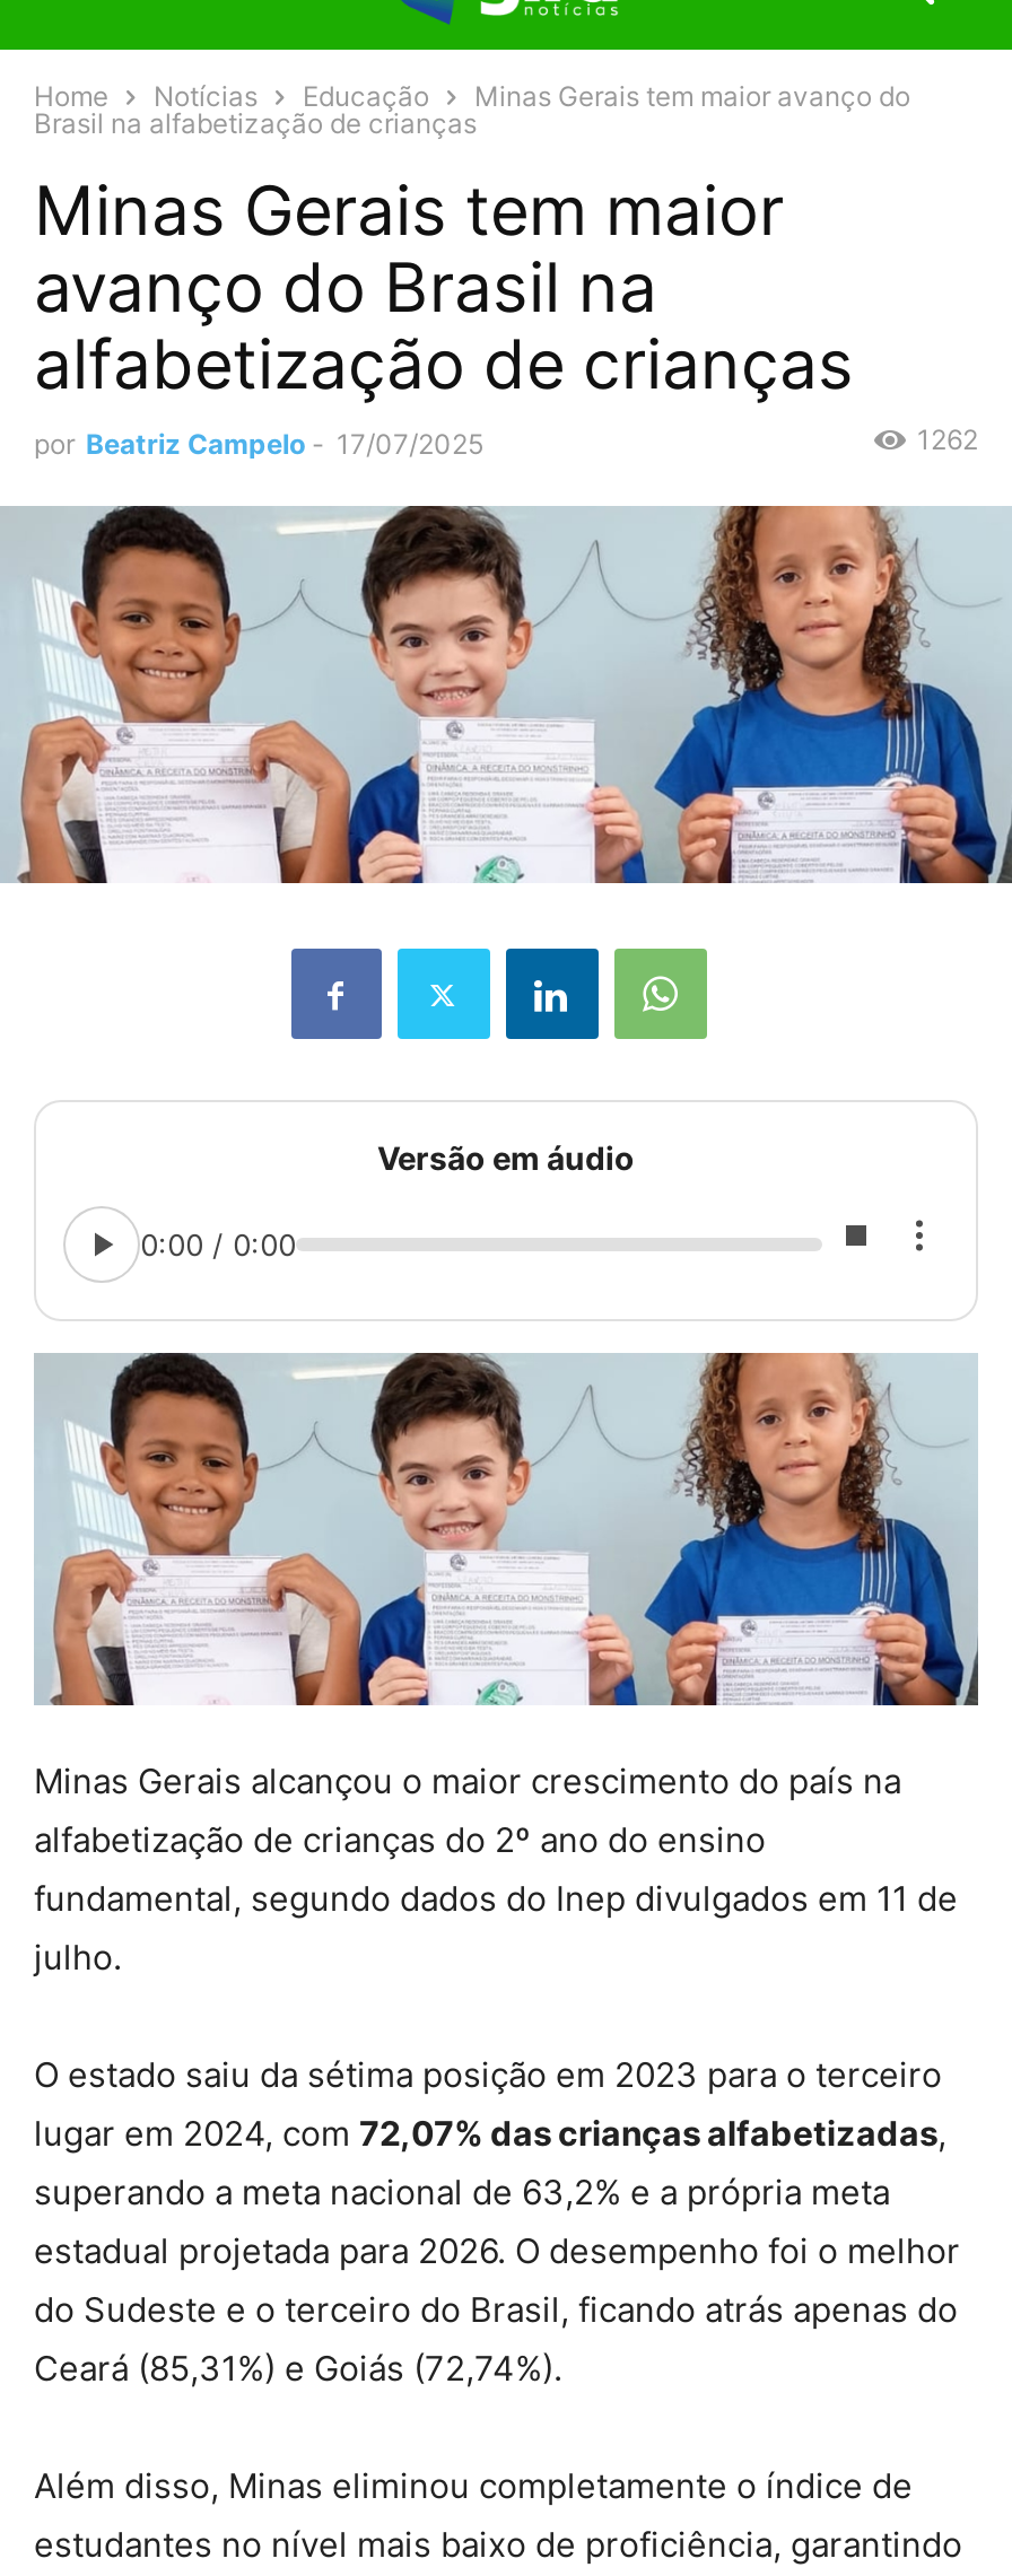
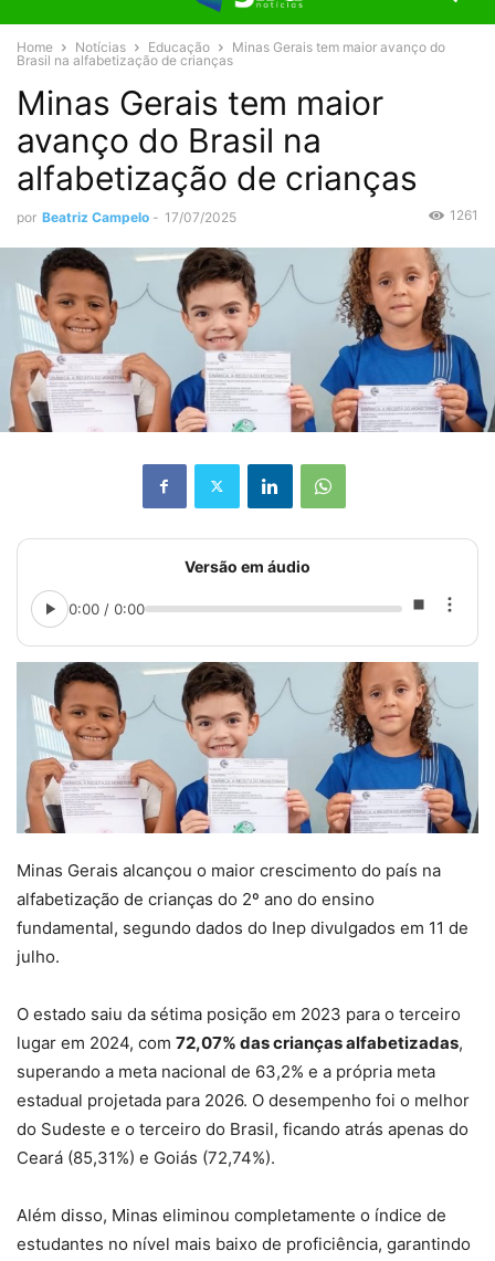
- 1262
+ 1261
